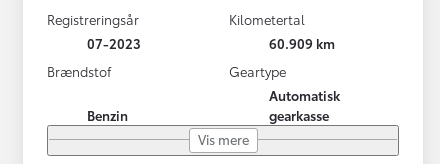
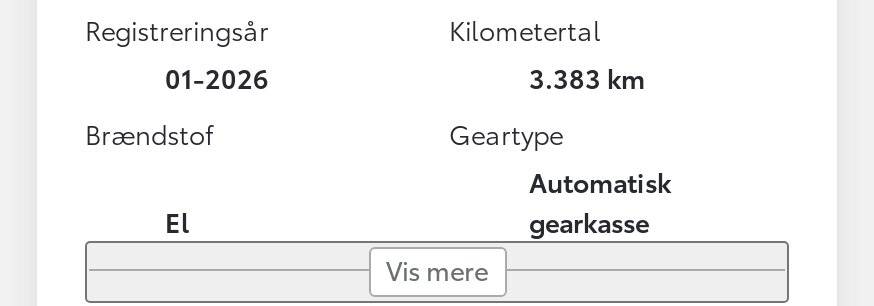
- 07-2023
+ 01-2026

- 60.909 km
+ 3.383 km

- Benzin
+ El
